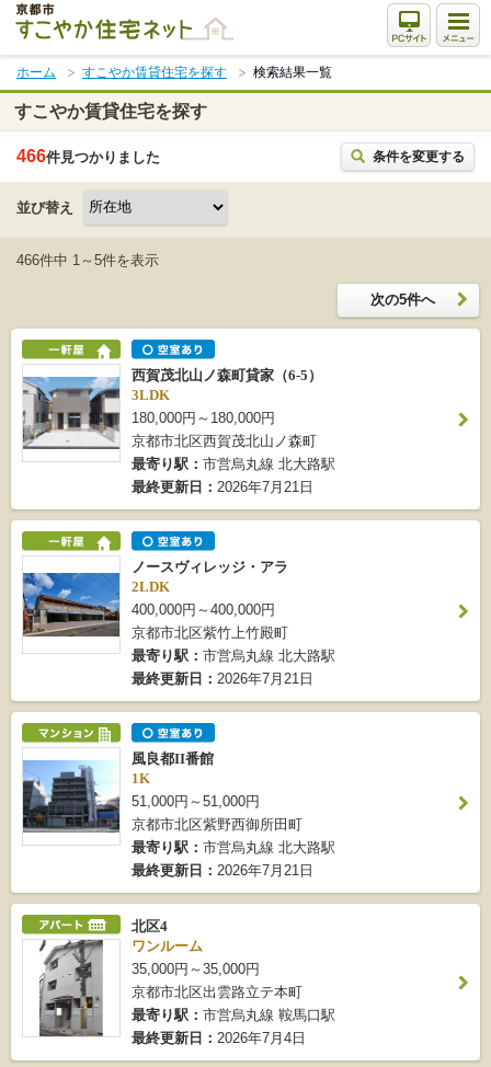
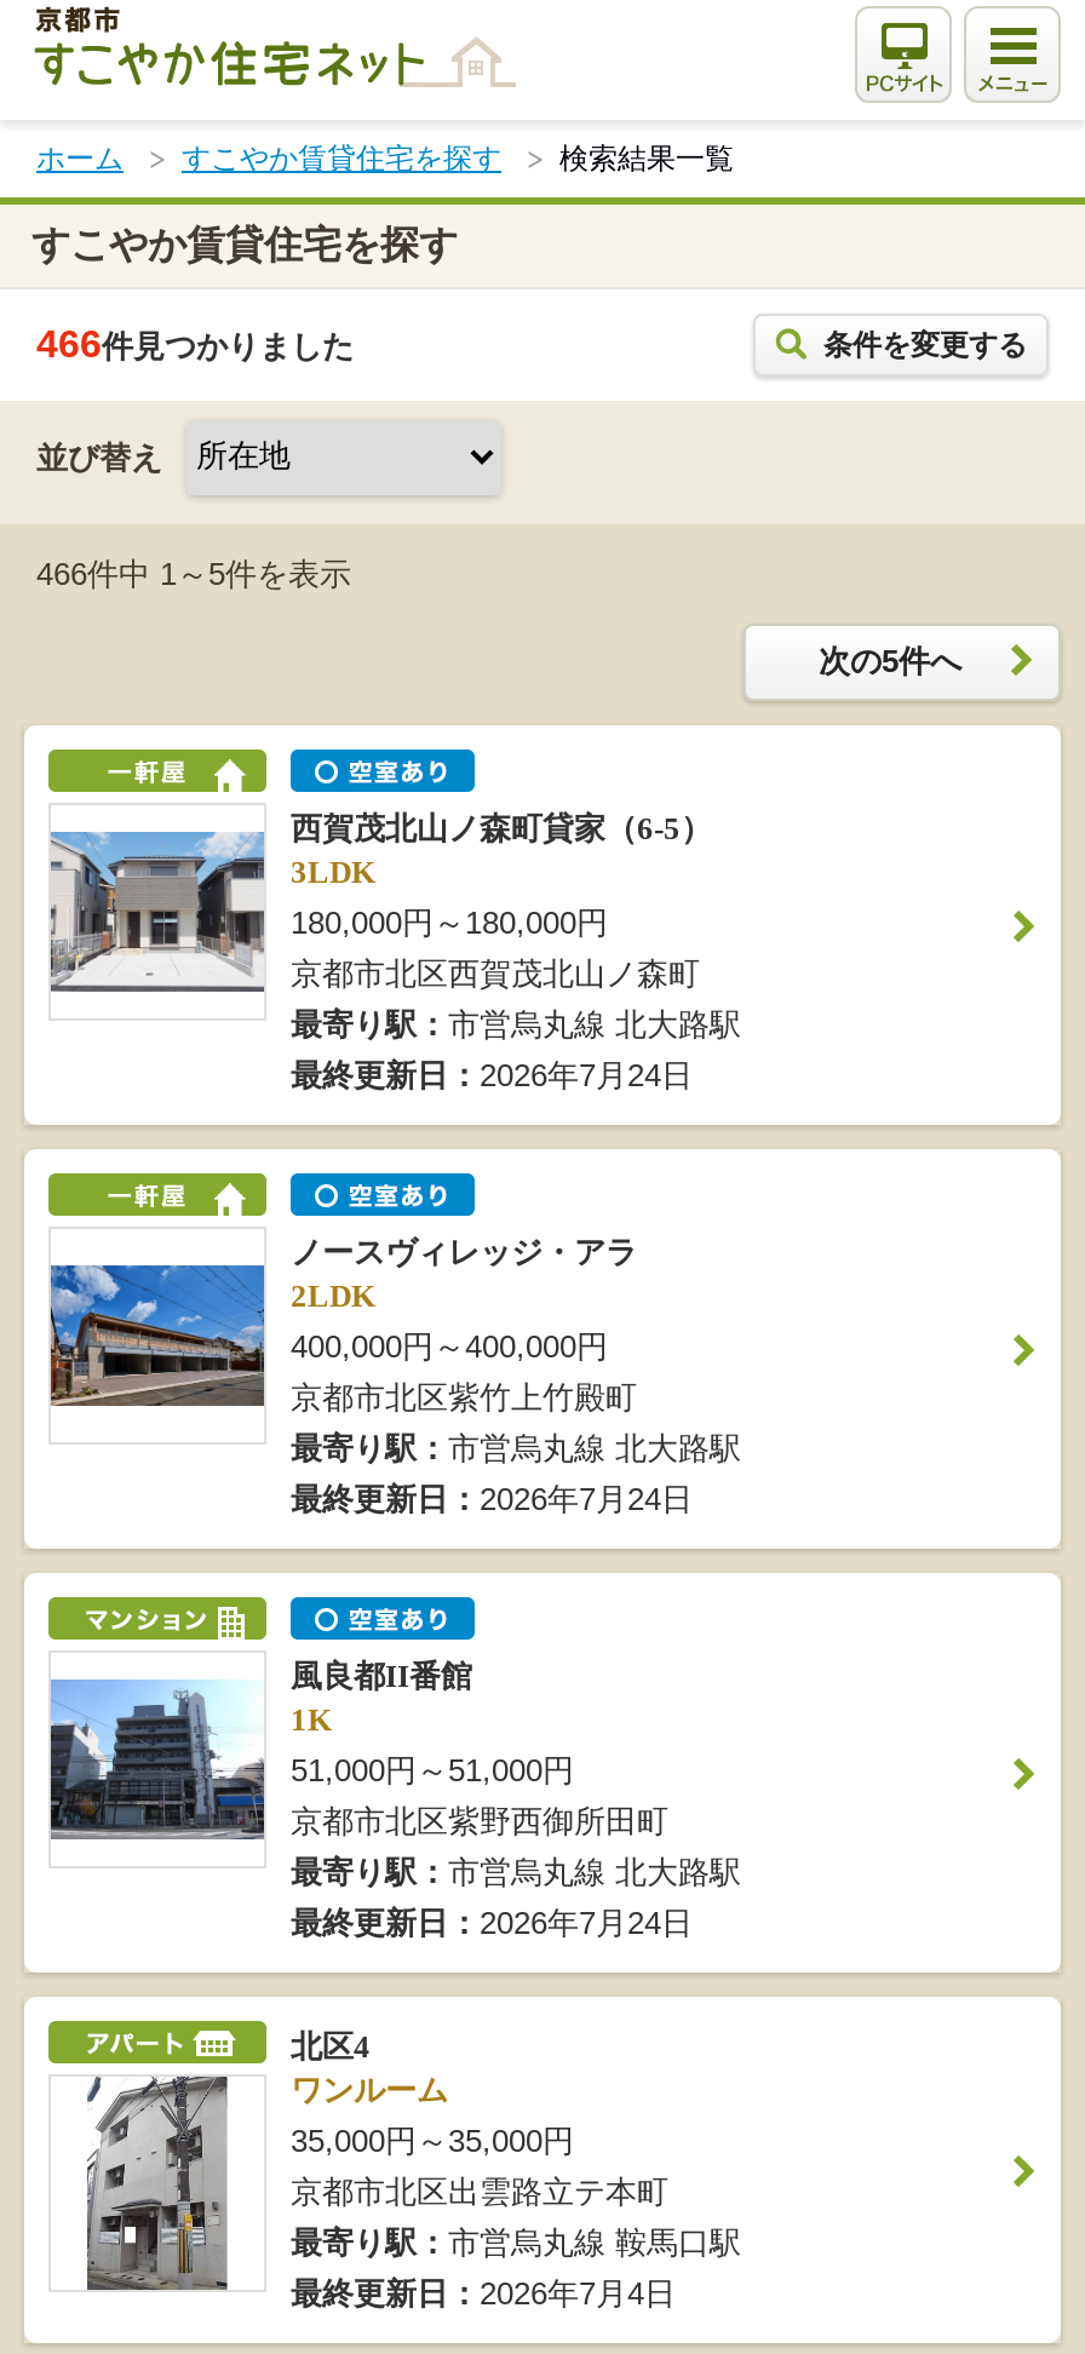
- 最終更新日：2026年7月21日
+ 最終更新日：2026年7月24日

- 最終更新日：2026年7月21日
+ 最終更新日：2026年7月24日

- 最終更新日：2026年7月21日
+ 最終更新日：2026年7月24日
